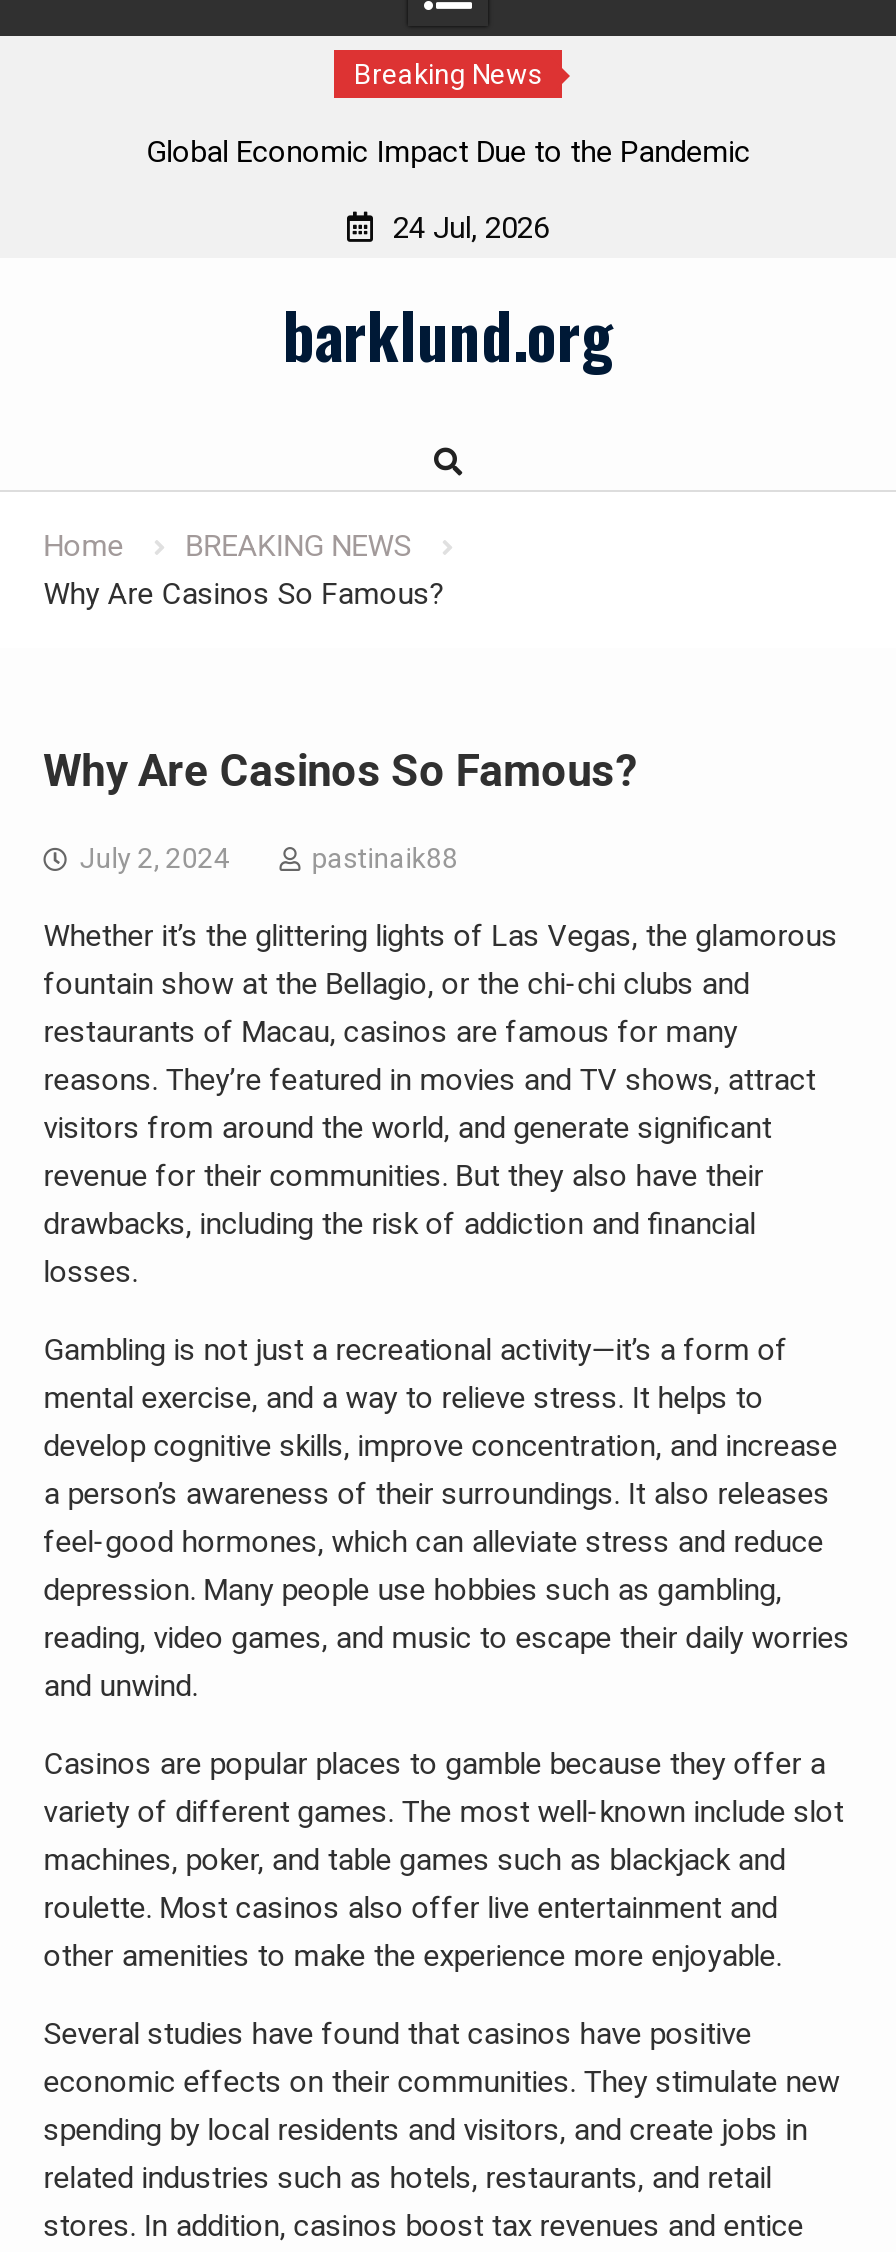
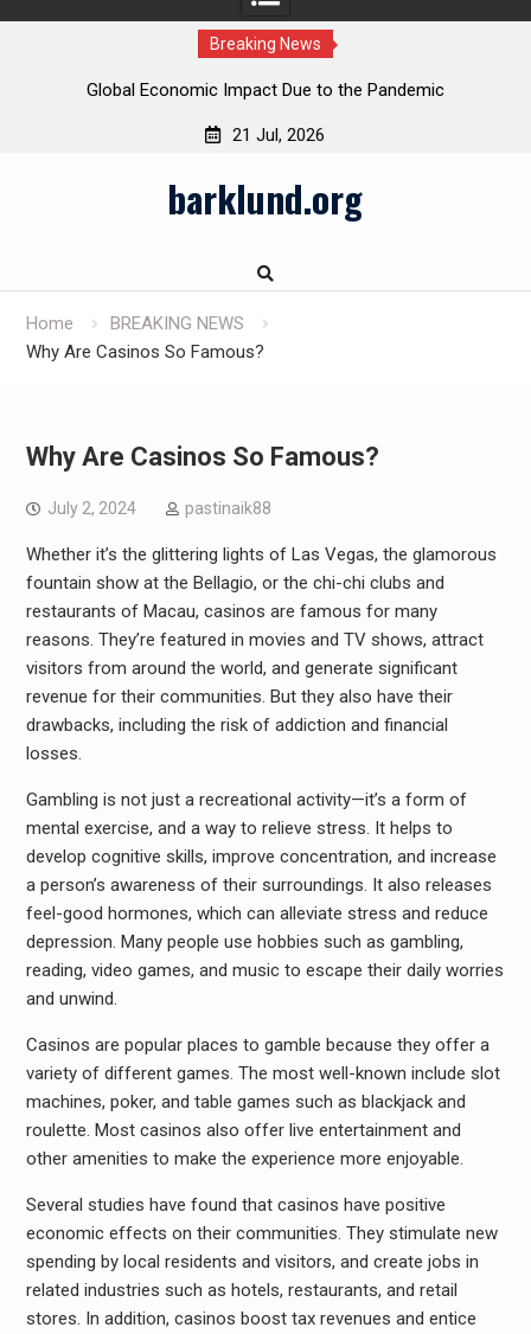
- 24 Jul, 2026
+ 21 Jul, 2026
